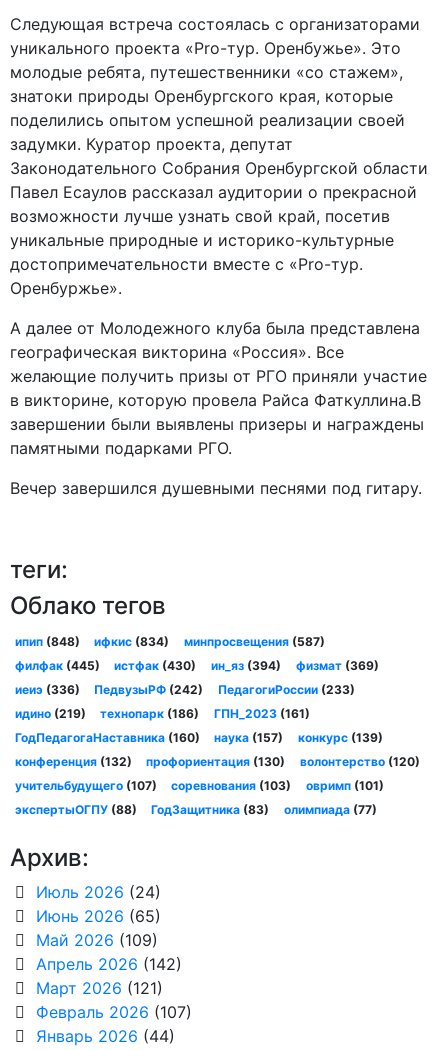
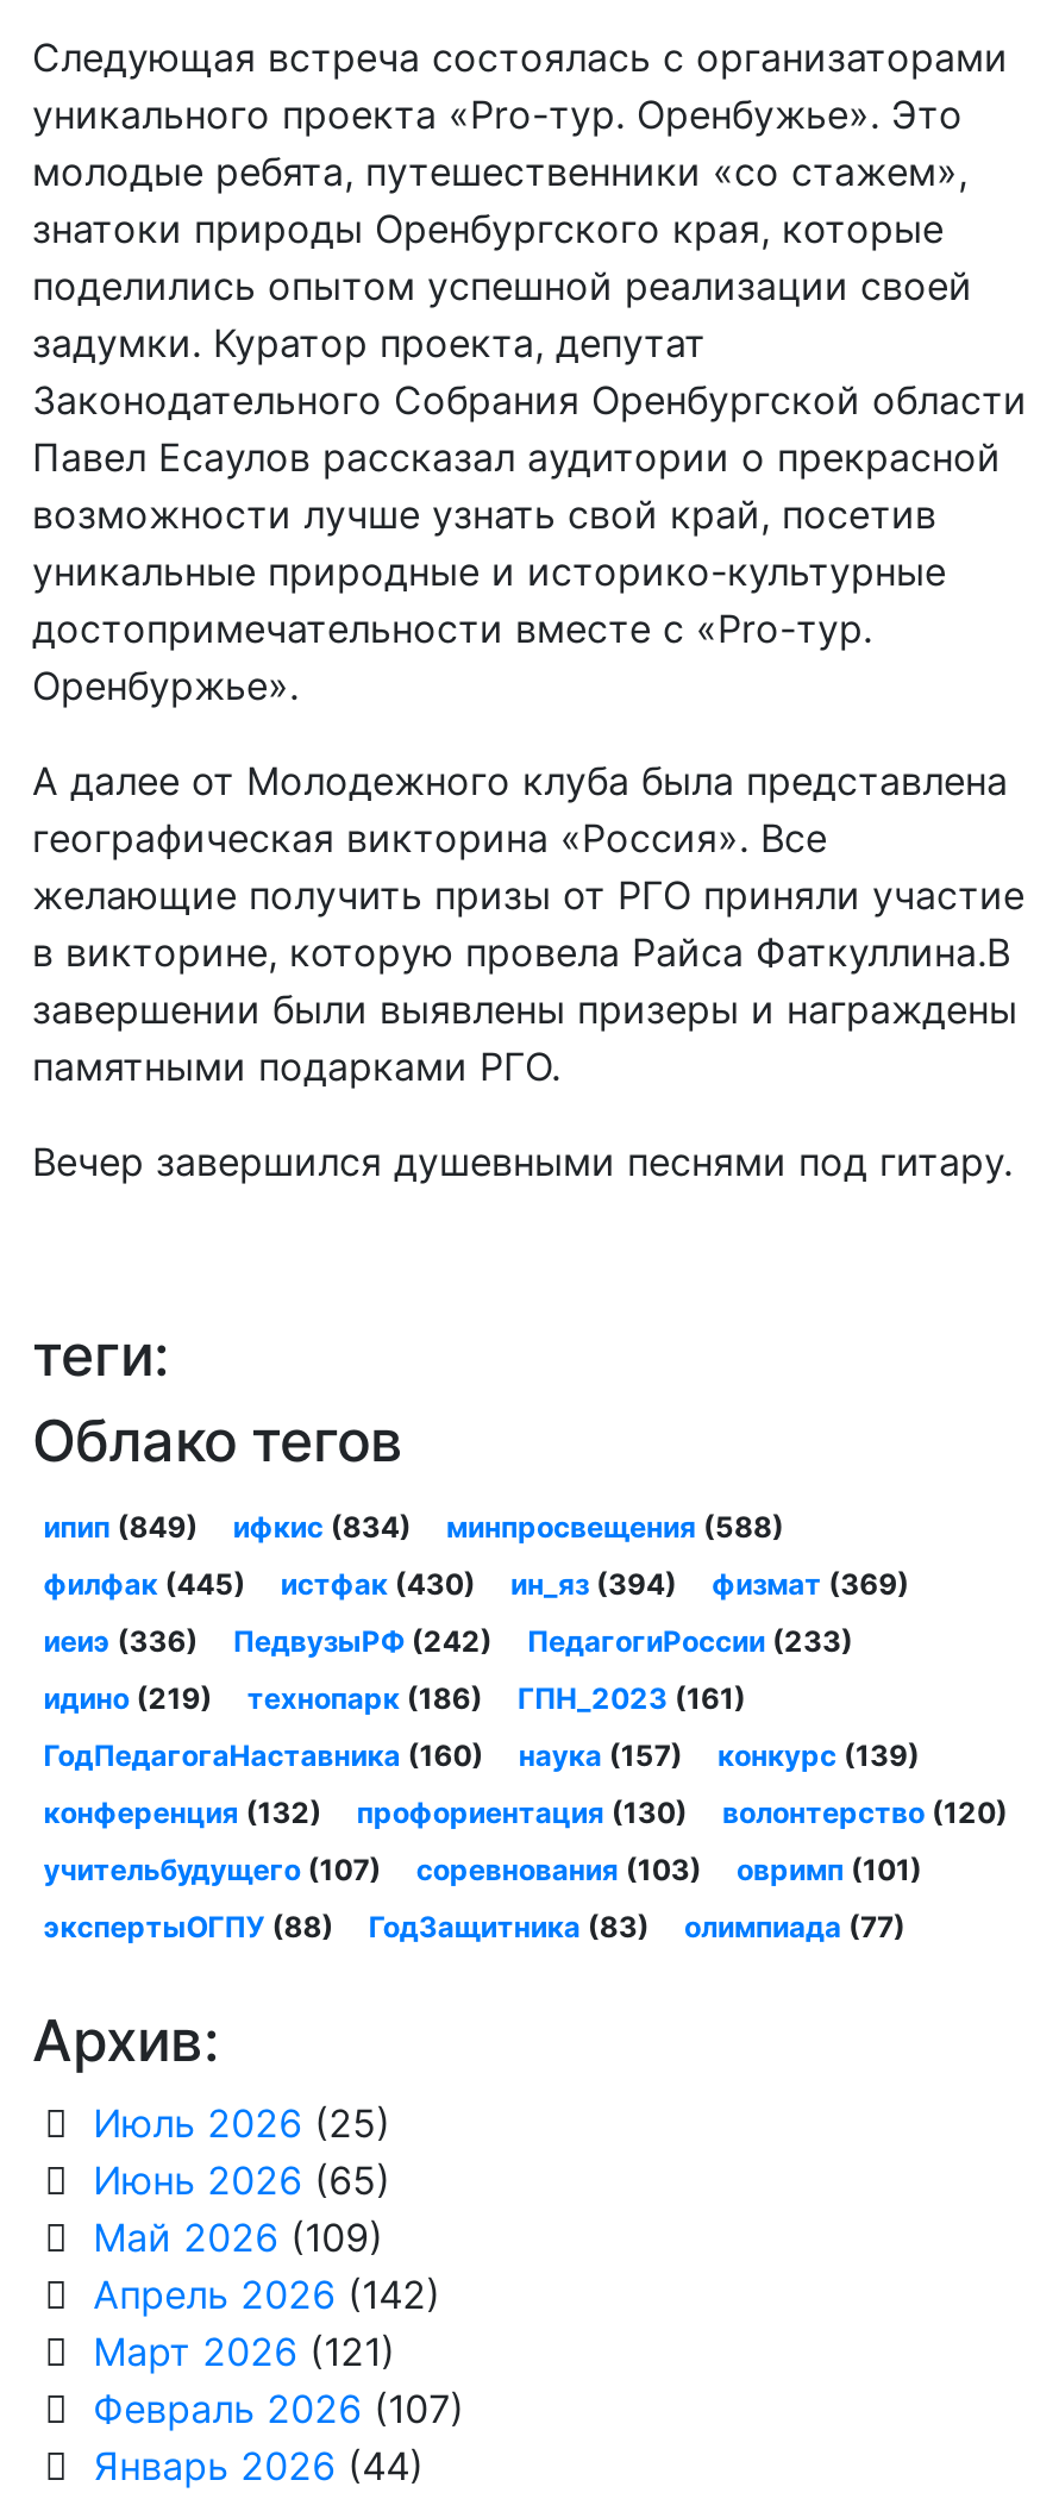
- ипип (848)
+ ипип (849)

- минпросвещения (587)
+ минпросвещения (588)

- Июль 2026 (24)
+ Июль 2026 (25)
